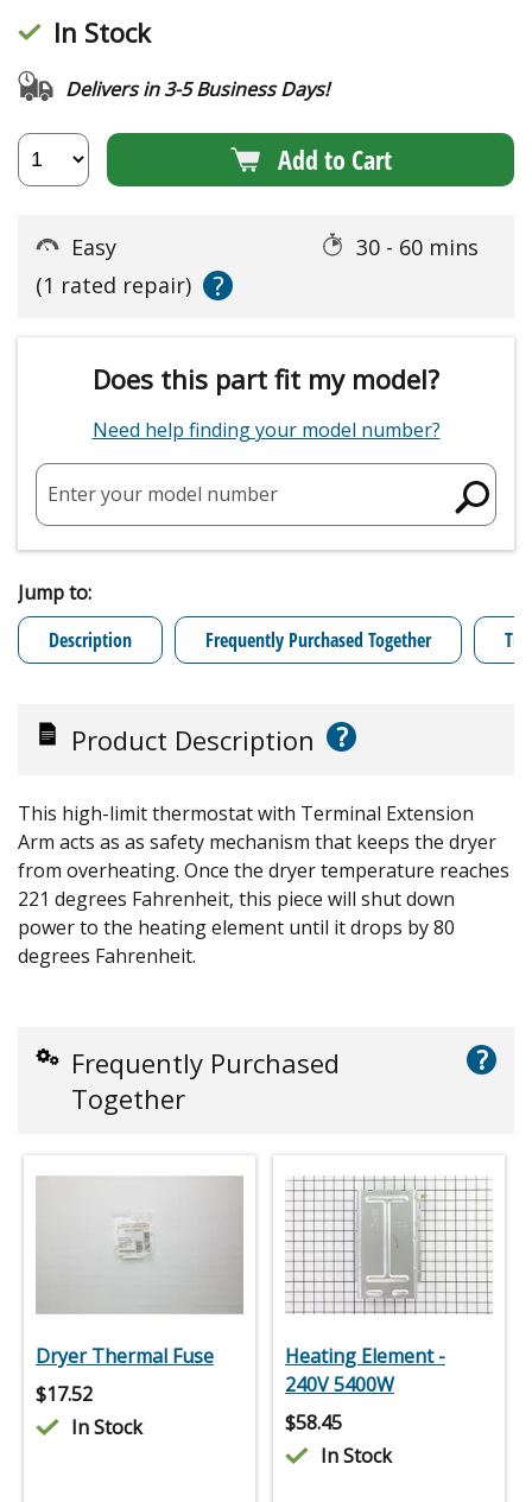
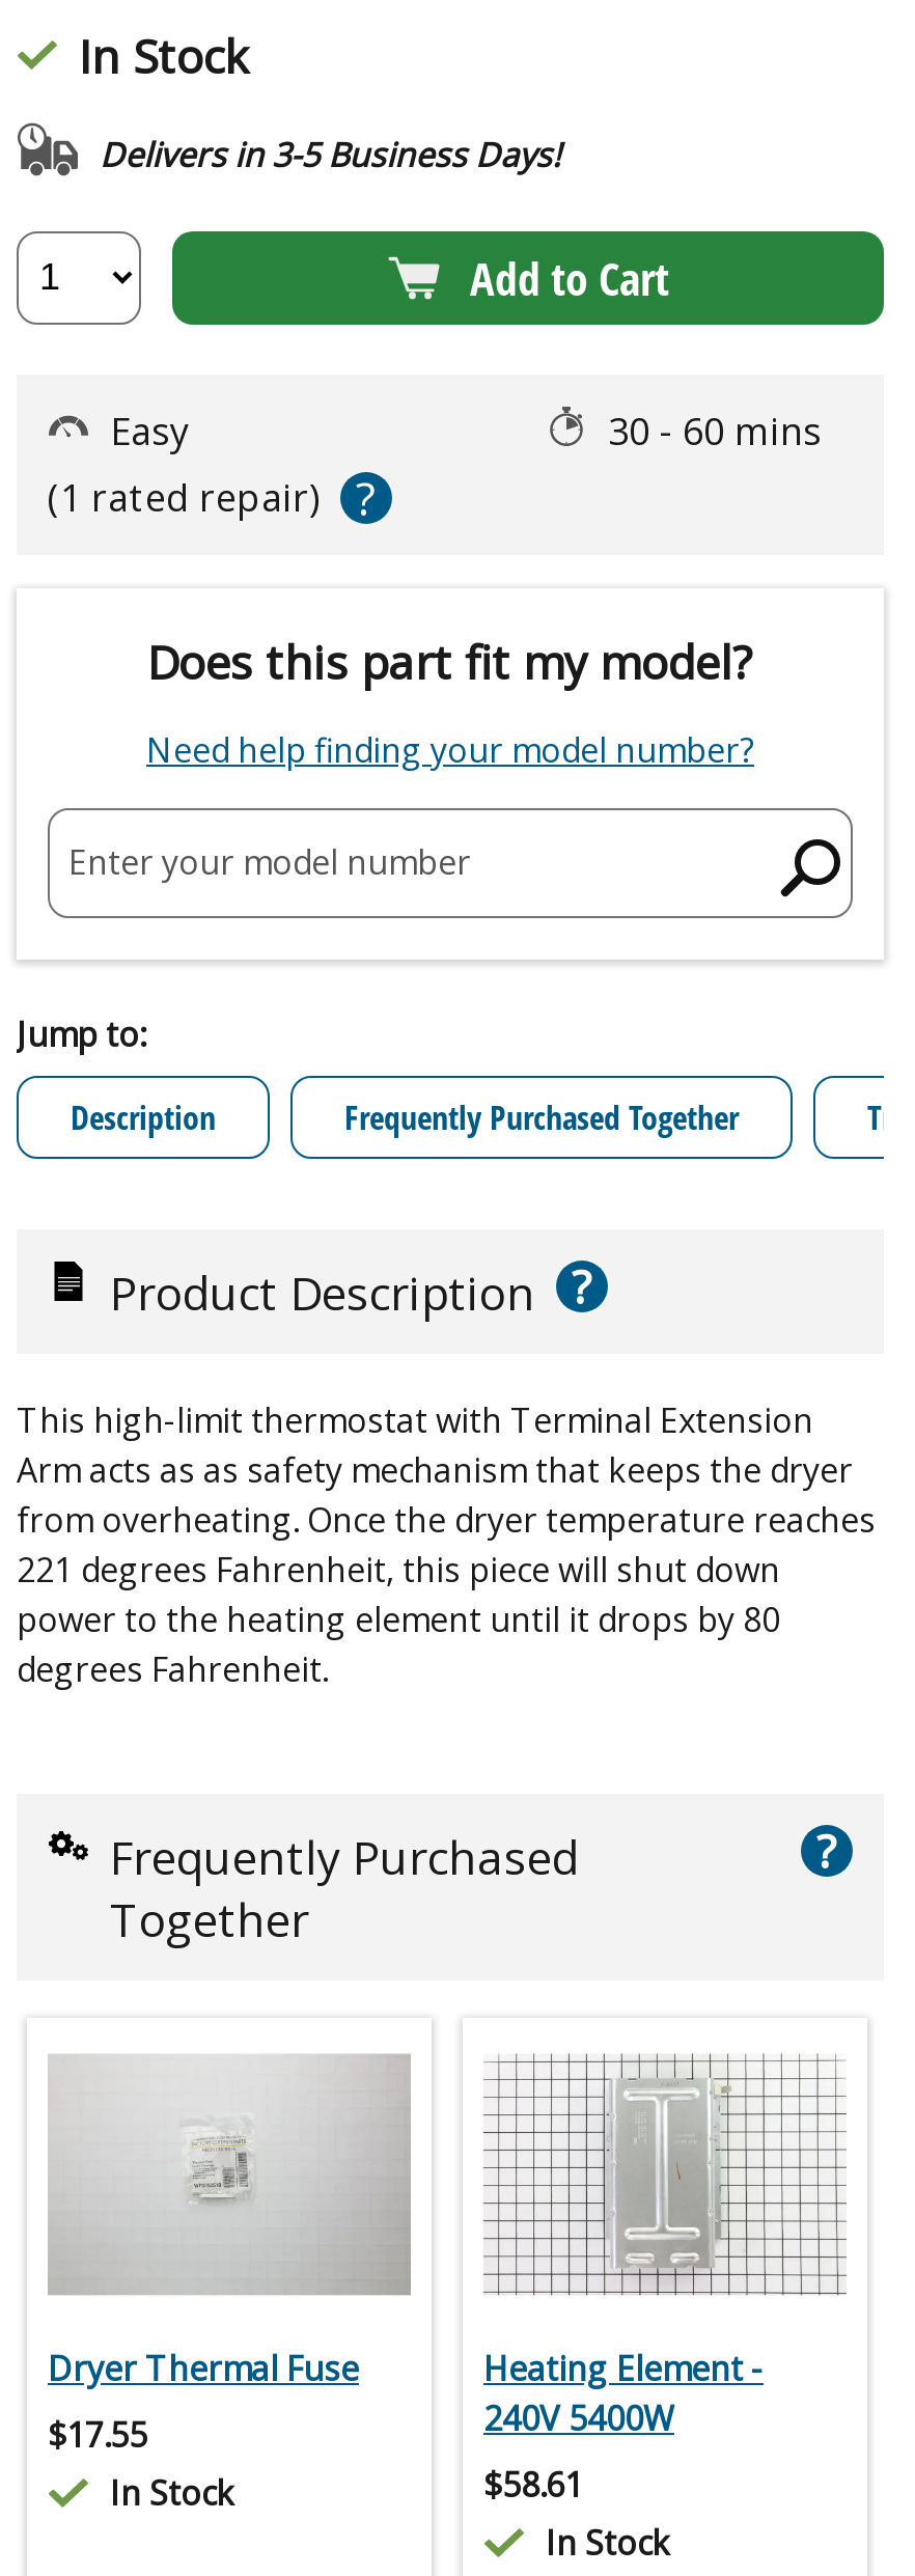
- $17.52
+ $17.55

- $58.45
+ $58.61
